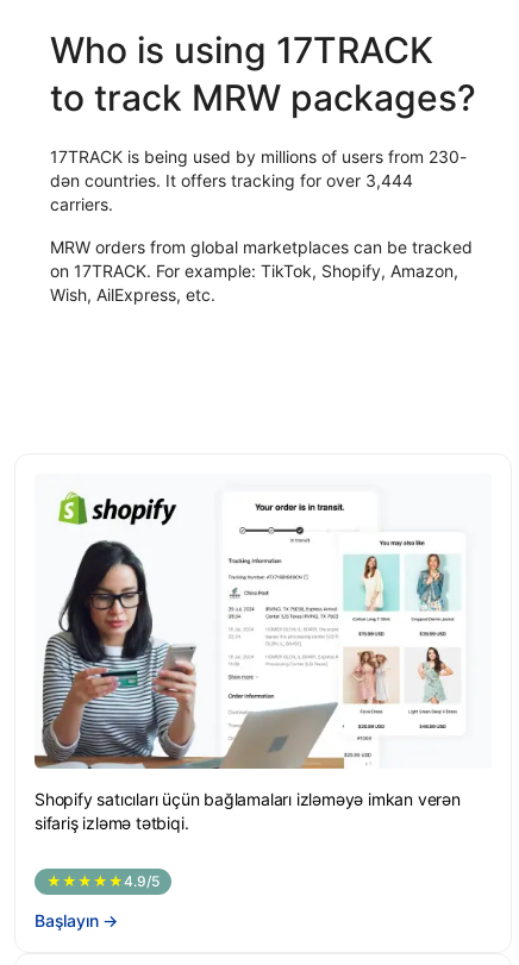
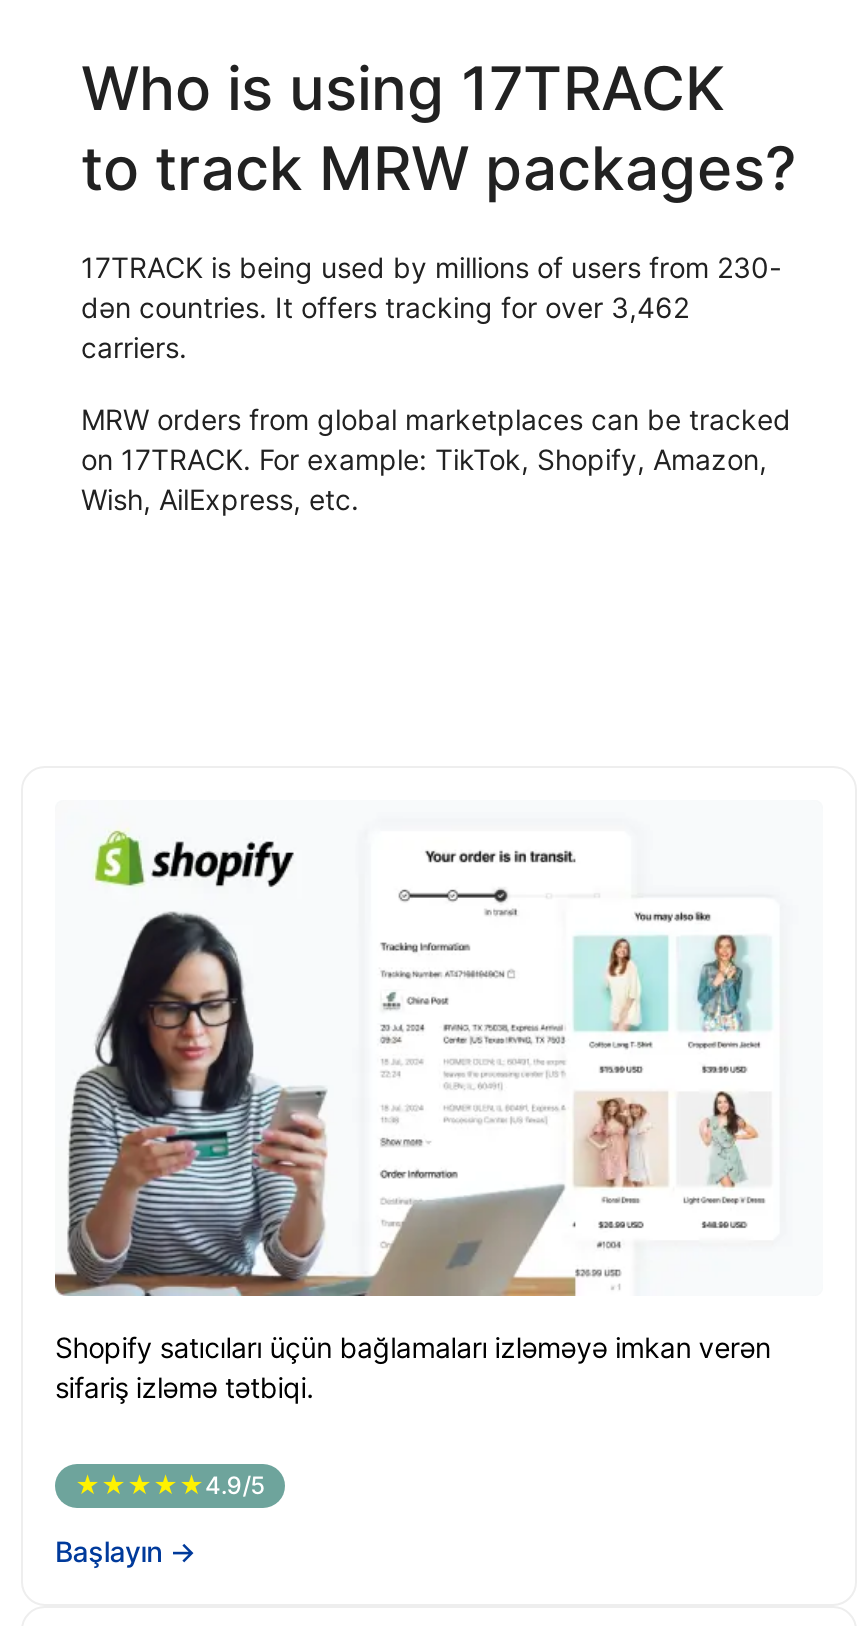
- dən countries. It offers tracking for over 3,444
+ dən countries. It offers tracking for over 3,462
